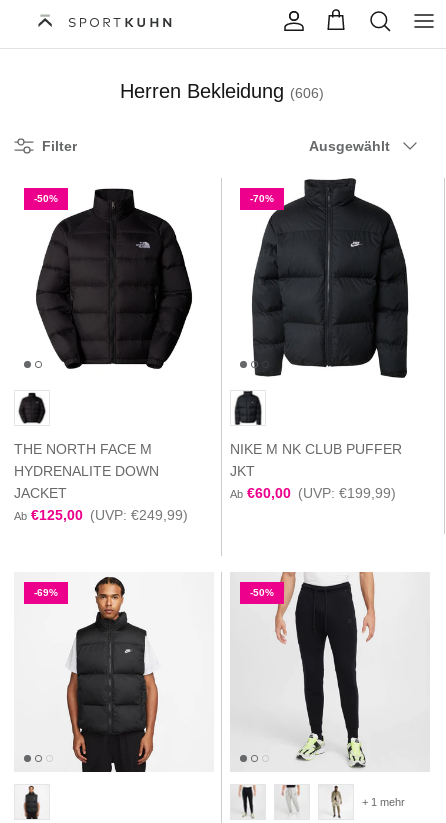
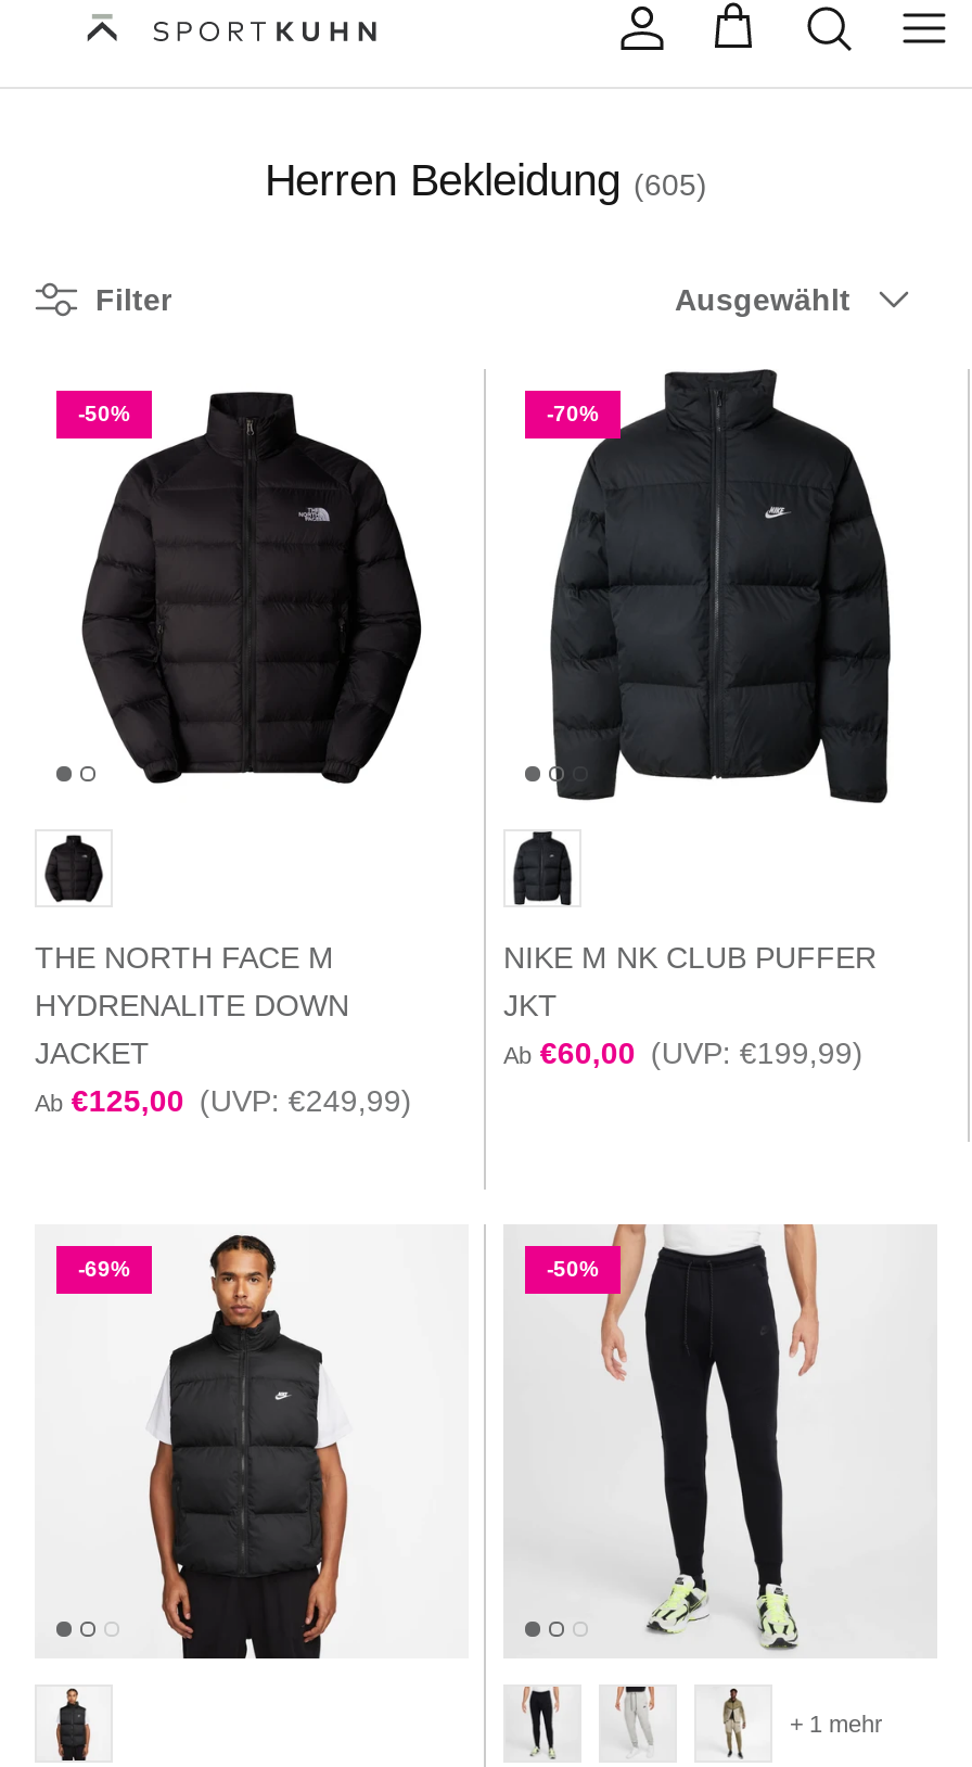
- Herren Bekleidung (606)
+ Herren Bekleidung (605)
